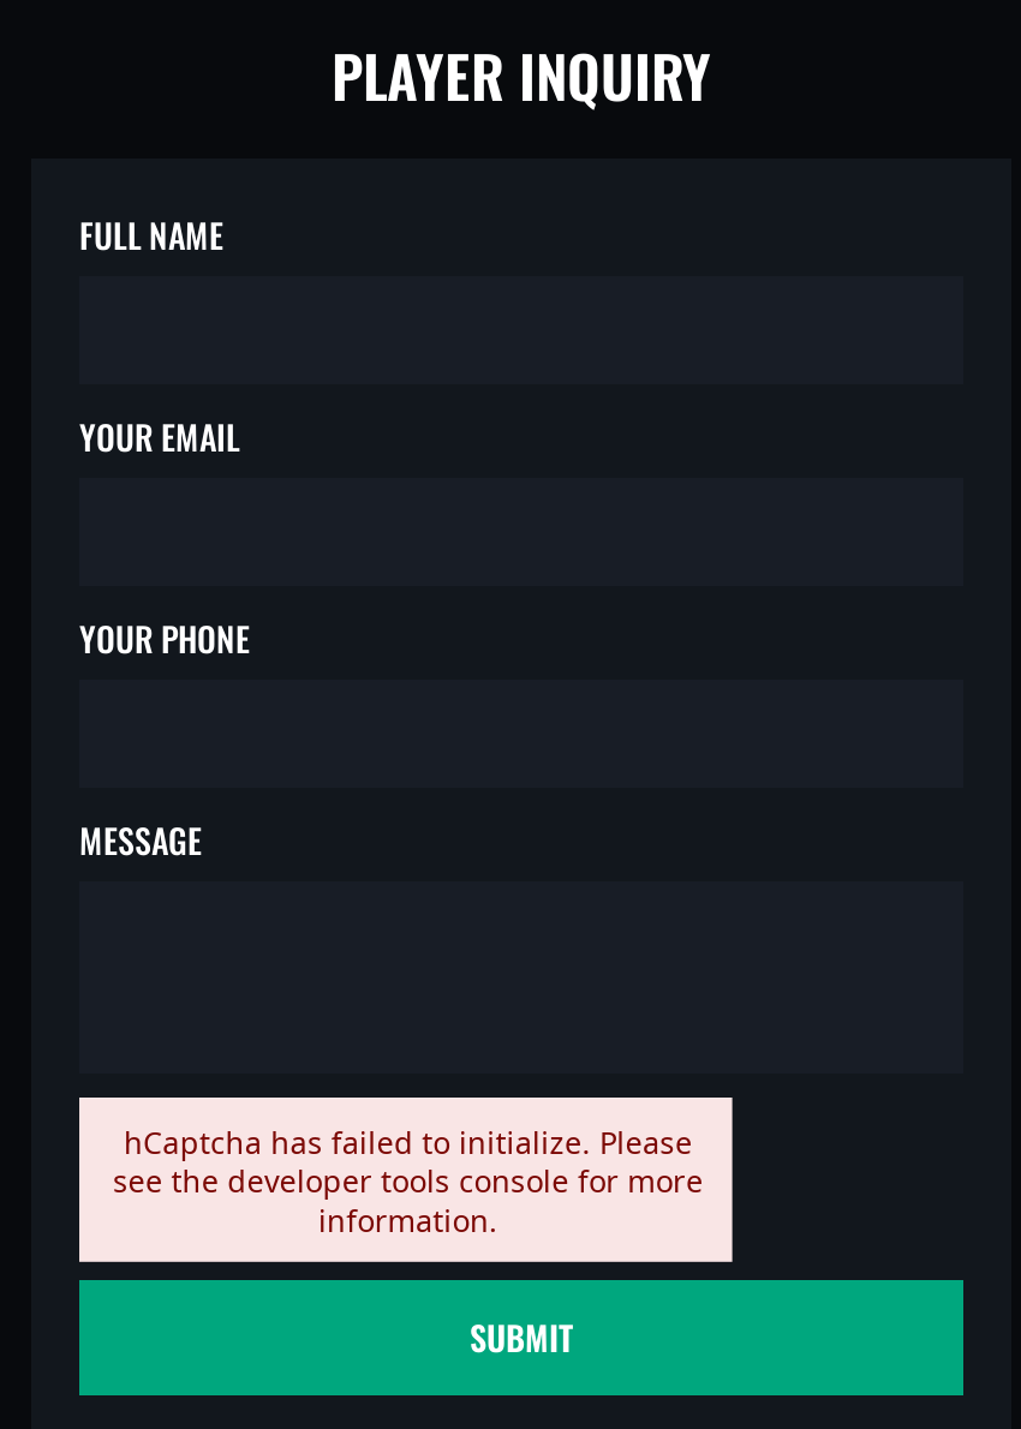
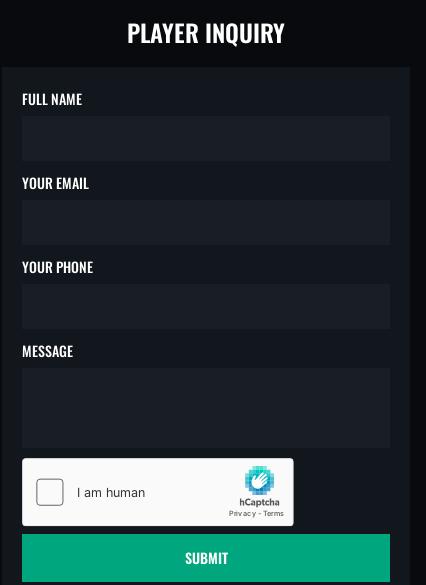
- hCaptcha has failed to initialize. Please
- see the developer tools console for more
- information.
